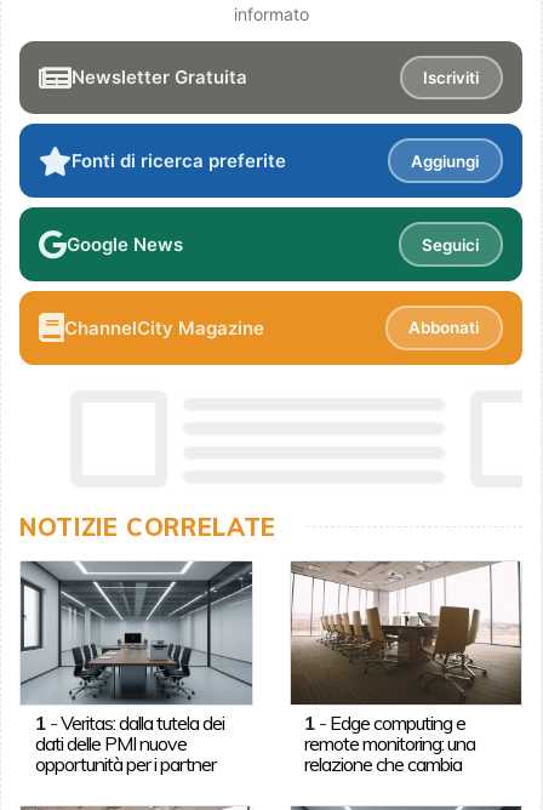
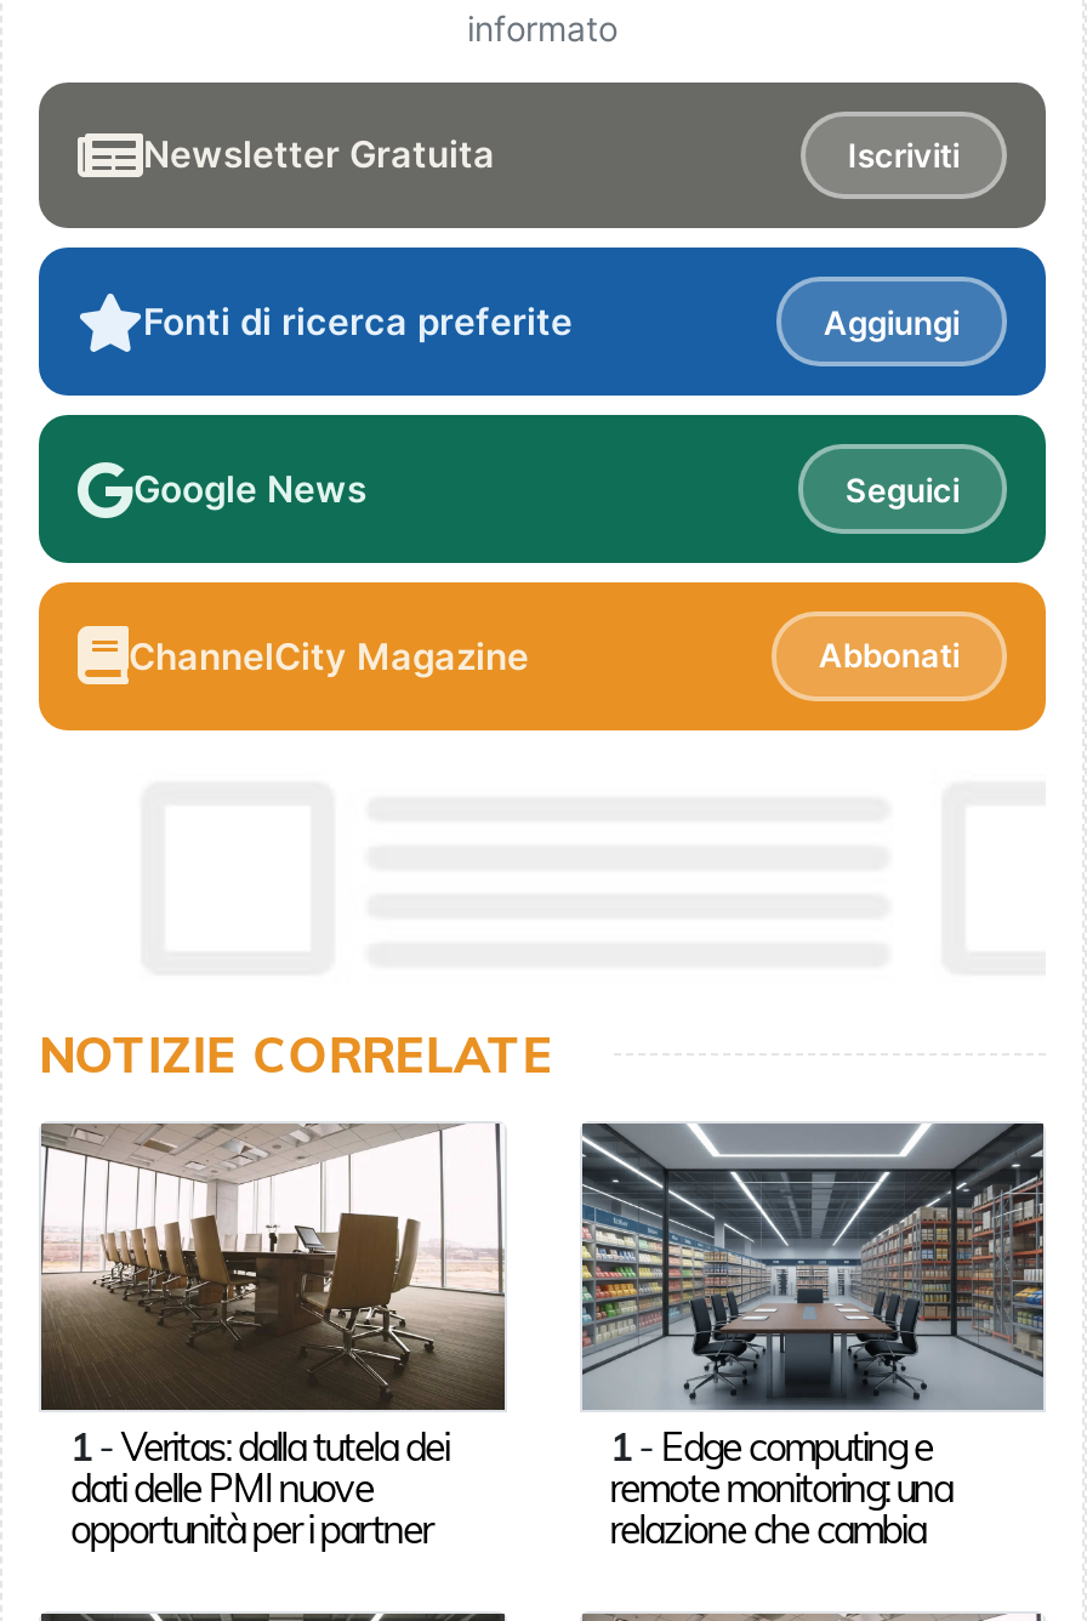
- [image]
+ [image]

- [image]
+ [image]
